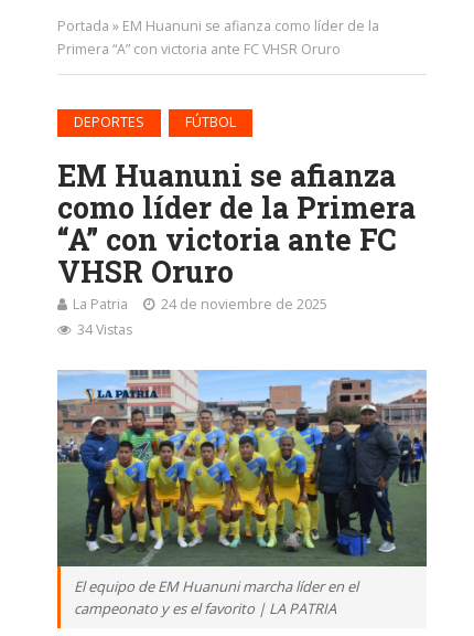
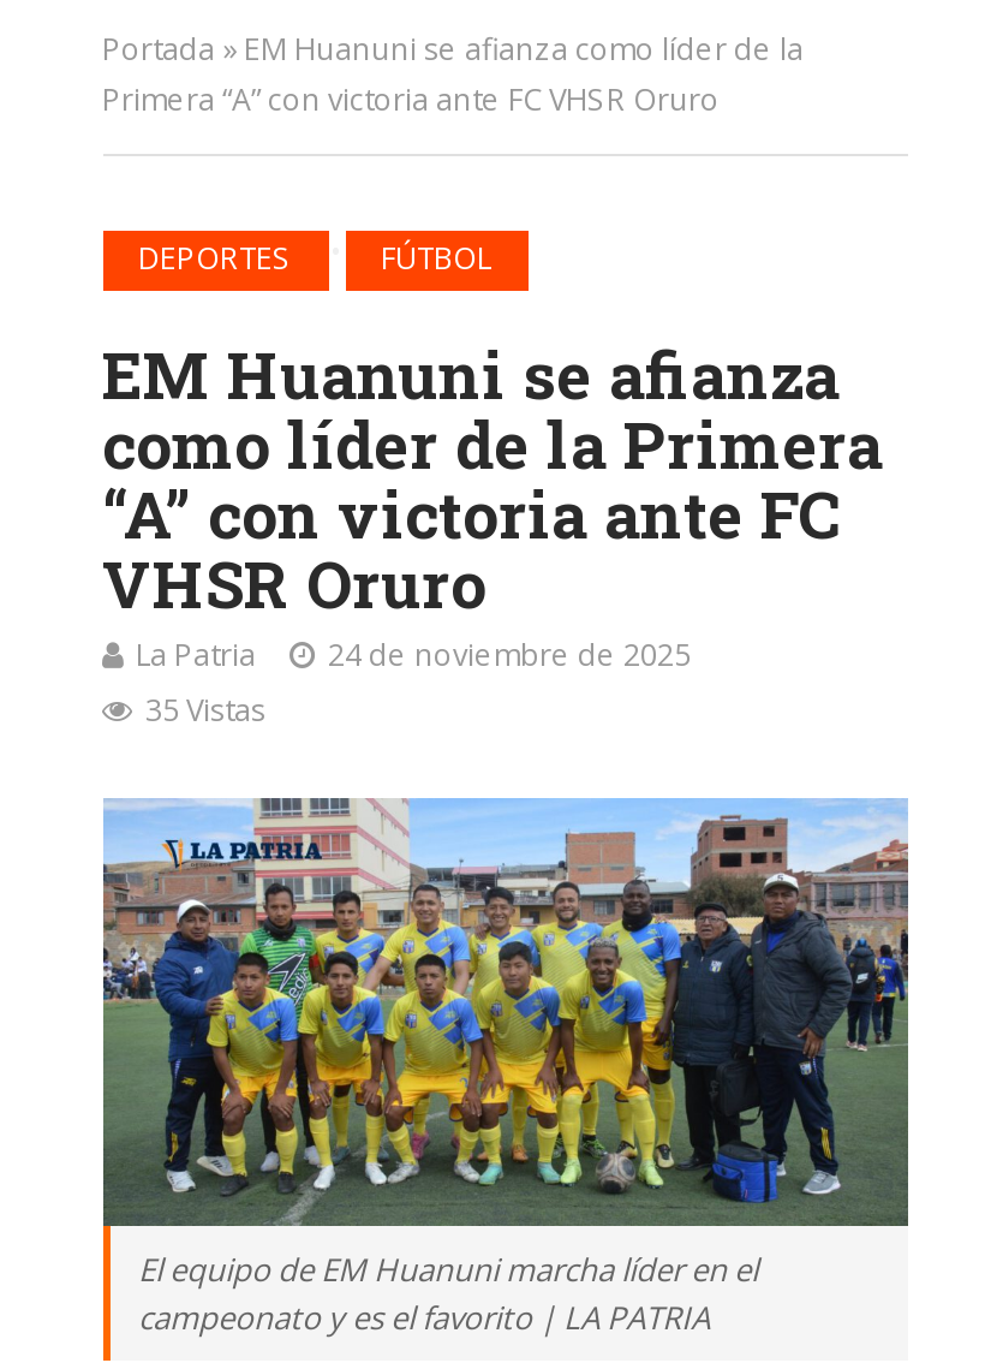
- 34 Vistas
+ 35 Vistas
